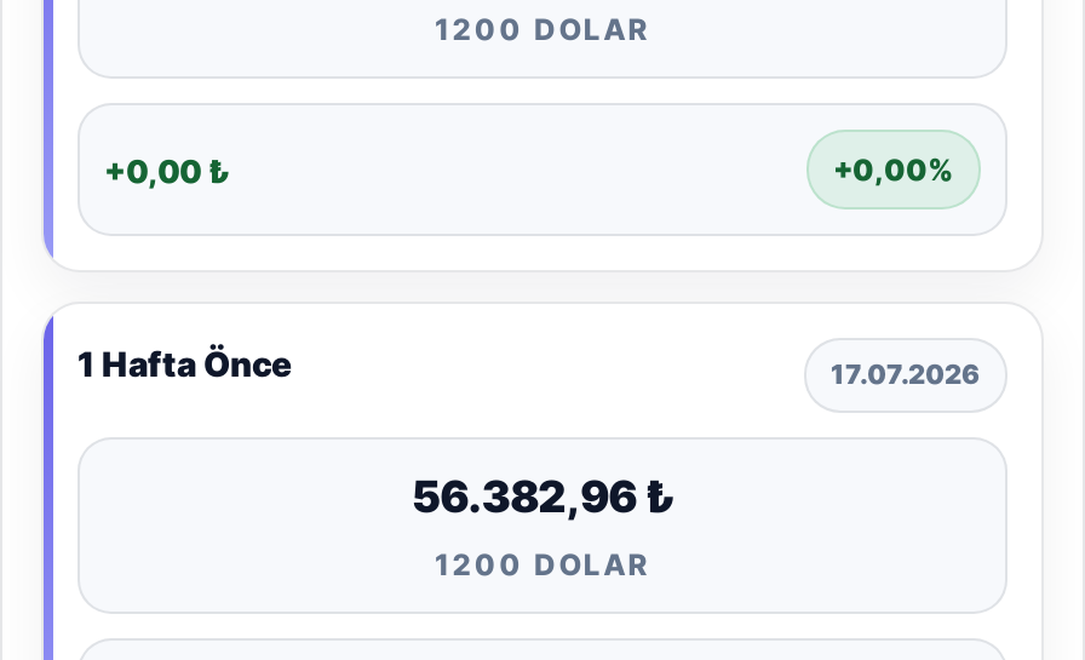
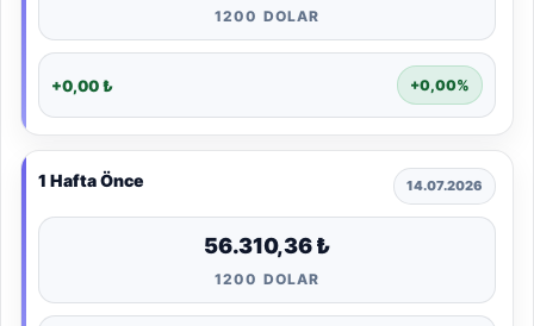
- 17.07.2026
+ 14.07.2026

- 56.382,96 ₺
+ 56.310,36 ₺
